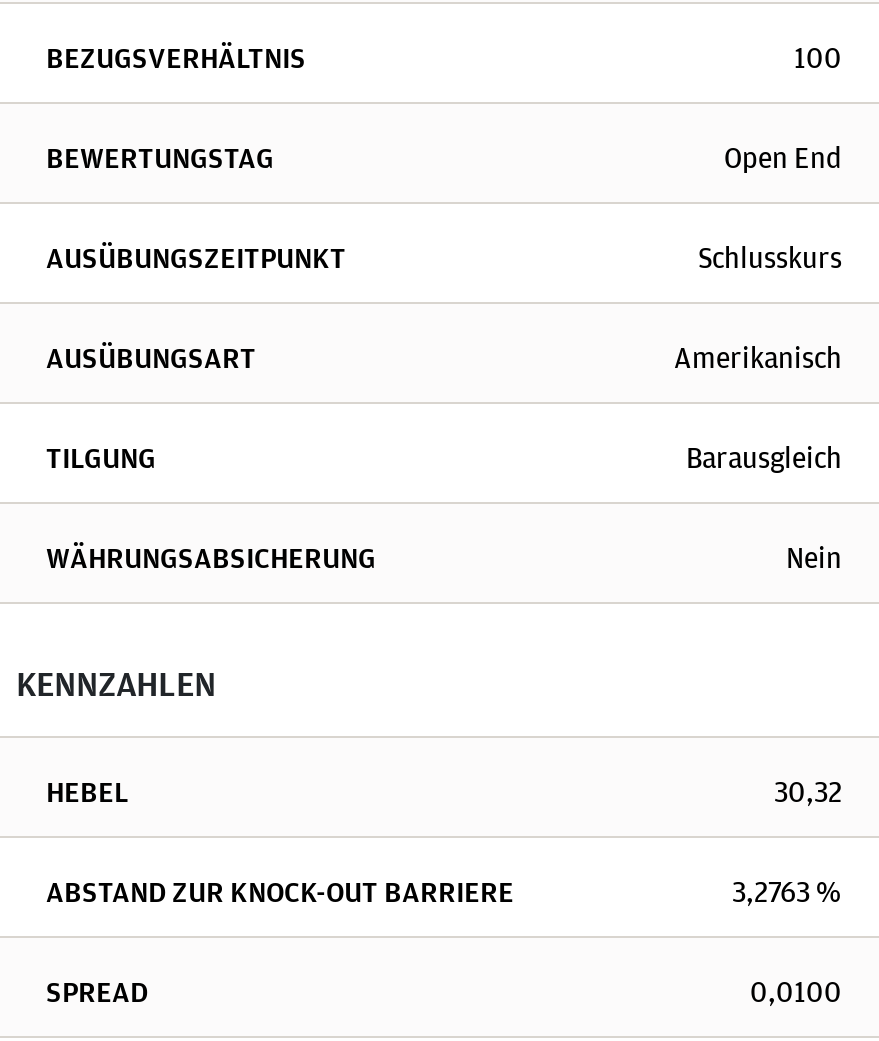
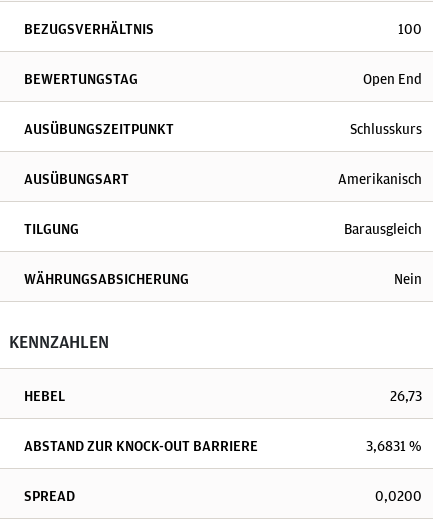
- 30,32
+ 26,73

- 3,2763 %
+ 3,6831 %

- 0,0100
+ 0,0200
